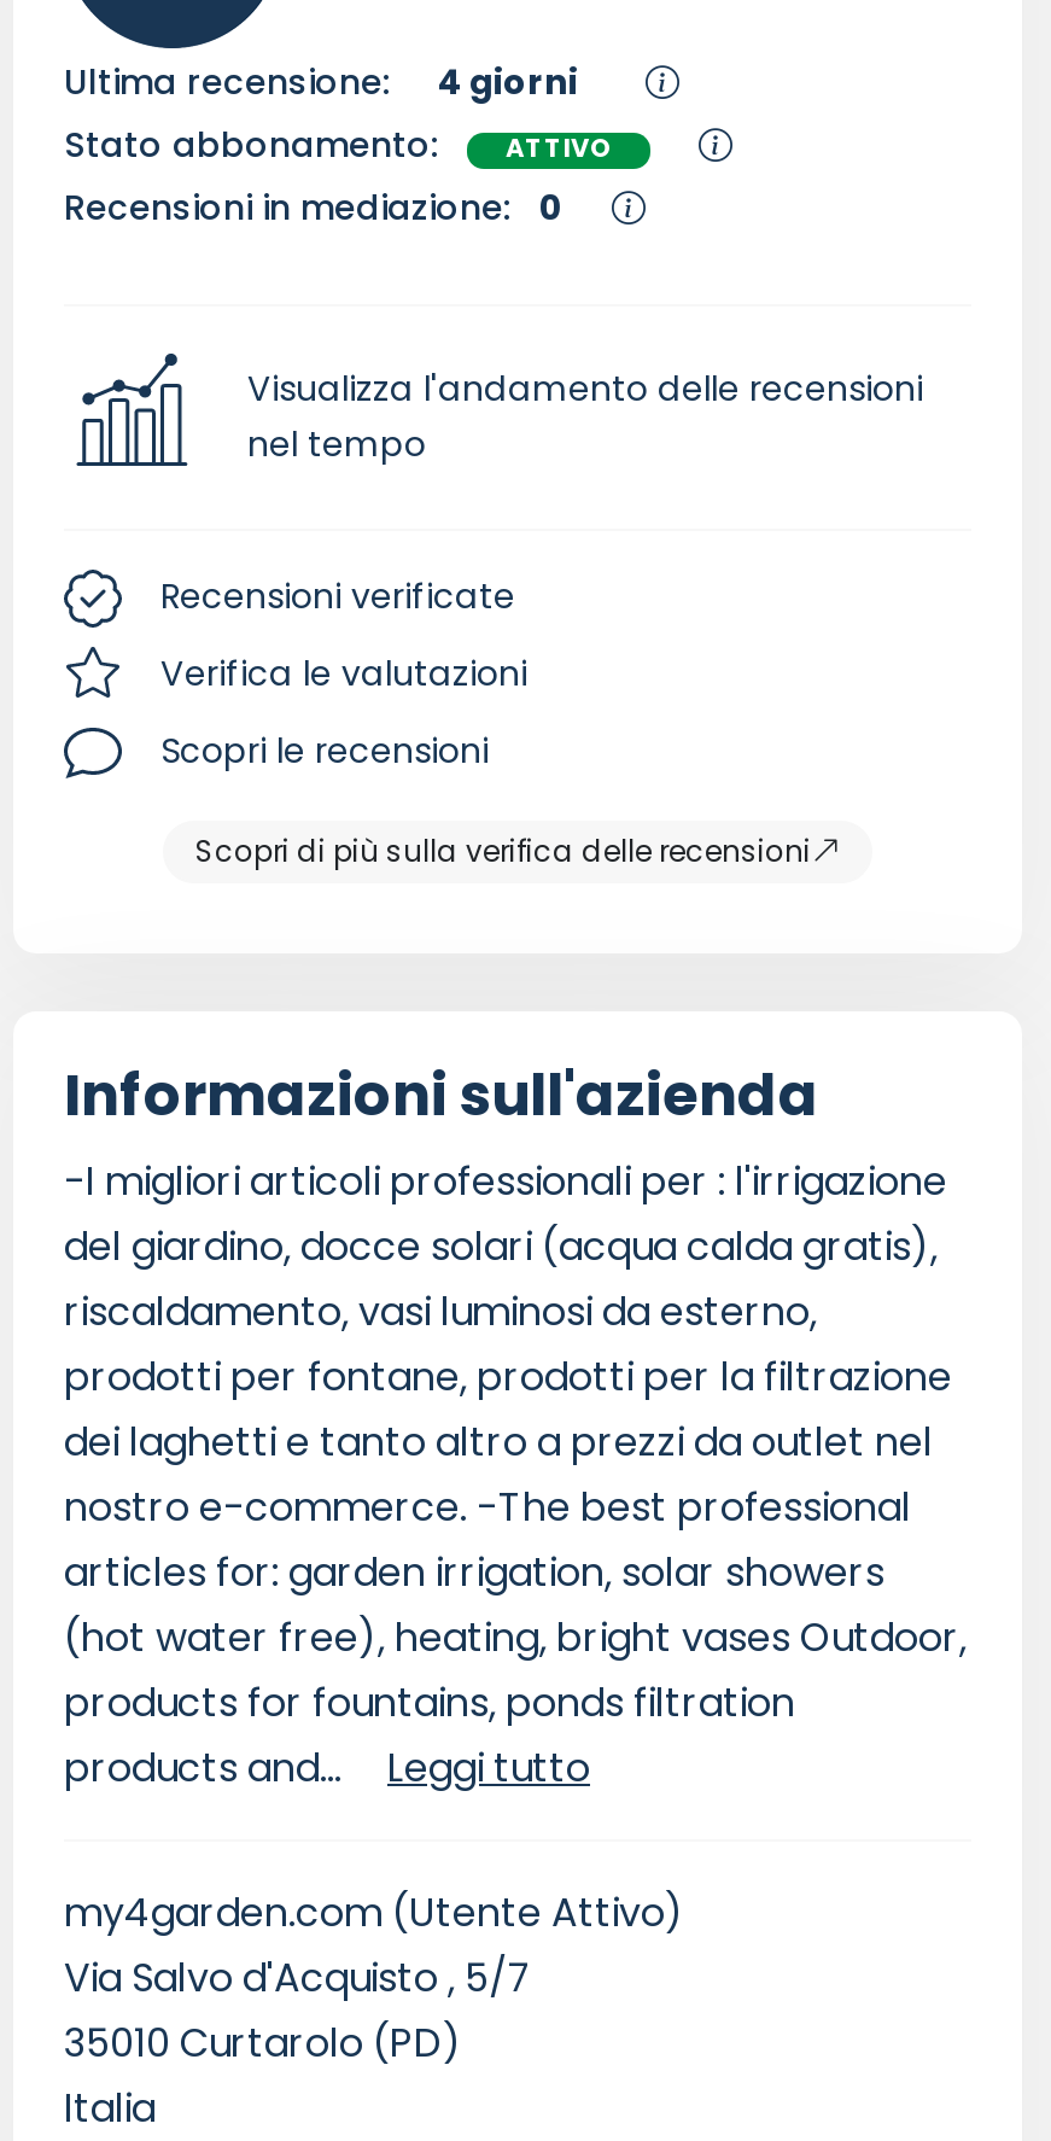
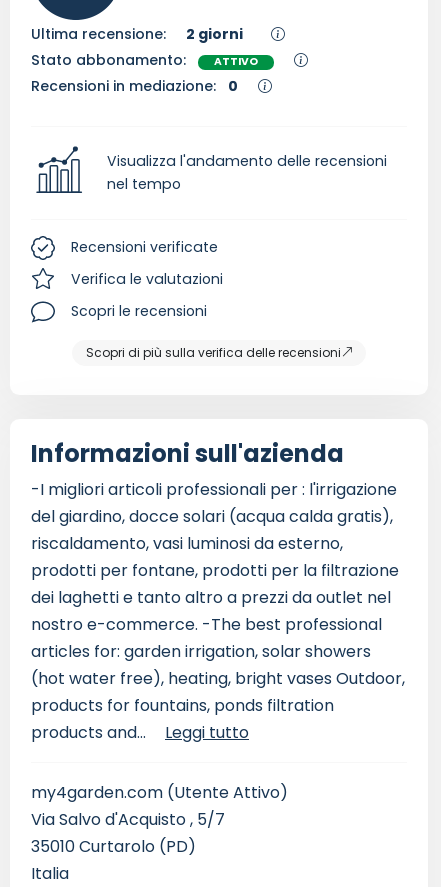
- Ultima recensione: 4 giorni
+ Ultima recensione: 2 giorni
